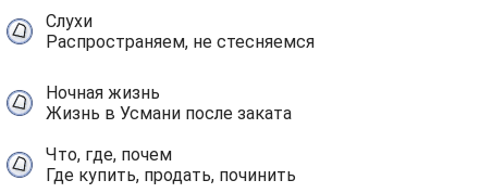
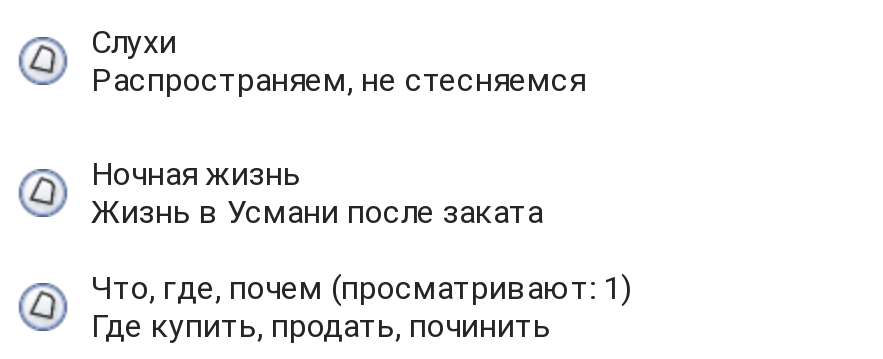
- Что, где, почем
+ Что, где, почем (просматривают: 1)
